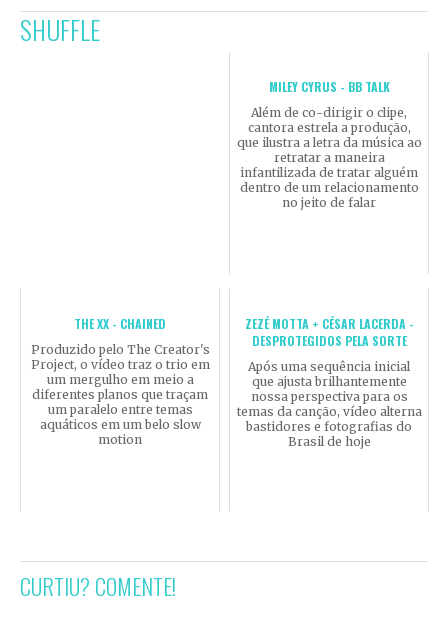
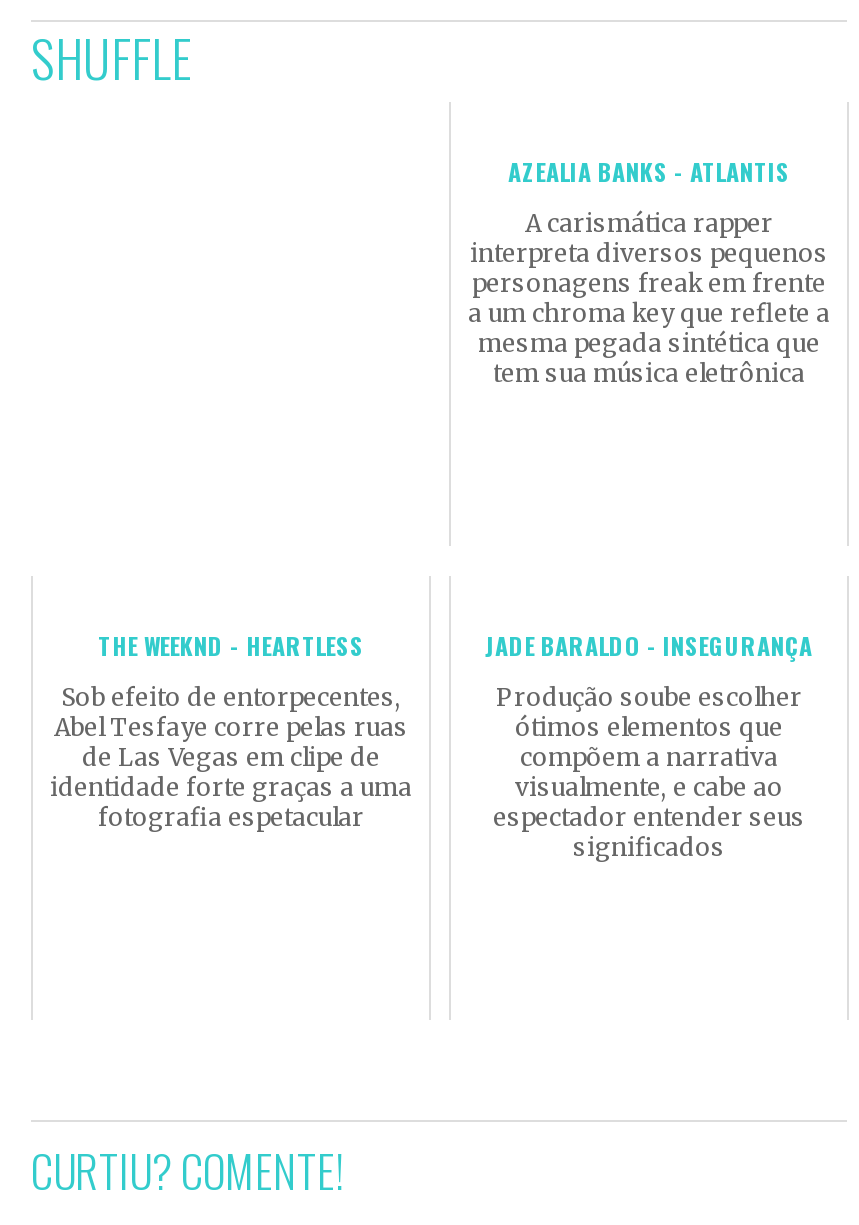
- MILEY CYRUS - BB TALK
+ AZEALIA BANKS - ATLANTIS

- Além de co-dirigir o clipe,
- cantora estrela a produção,
- que ilustra a letra da música ao
- retratar a maneira
- infantilizada de tratar alguém
- dentro de um relacionamento
- no jeito de falar
+ A carismática rapper
+ interpreta diversos pequenos
+ personagens freak em frente
+ a um chroma key que reflete a
+ mesma pegada sintética que
+ tem sua música eletrônica

- THE XX - CHAINED
+ THE WEEKND - HEARTLESS

- ZEZÉ MOTTA + CÉSAR LACERDA -
- DESPROTEGIDOS PELA SORTE
+ JADE BARALDO - INSEGURANÇA

- Produzido pelo The Creator's
- Project, o vídeo traz o trio em
- um mergulho em meio a
- diferentes planos que traçam
- um paralelo entre temas
- aquáticos em um belo slow
- motion
+ Sob efeito de entorpecentes,
+ Abel Tesfaye corre pelas ruas
+ de Las Vegas em clipe de
+ identidade forte graças a uma
+ fotografia espetacular

- Após uma sequência inicial
- que ajusta brilhantemente
- nossa perspectiva para os
- temas da canção, vídeo alterna
- bastidores e fotografias do
- Brasil de hoje
+ Produção soube escolher
+ ótimos elementos que
+ compõem a narrativa
+ visualmente, e cabe ao
+ espectador entender seus
+ significados
